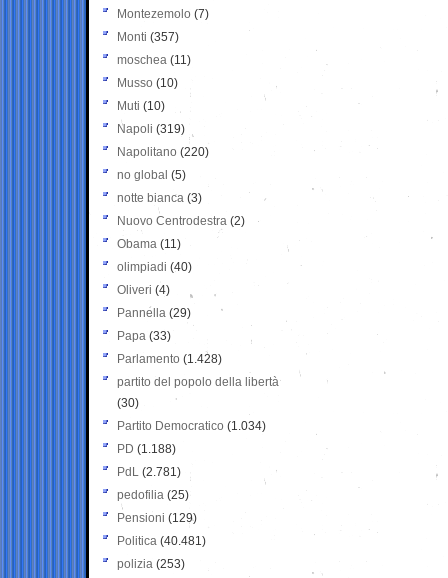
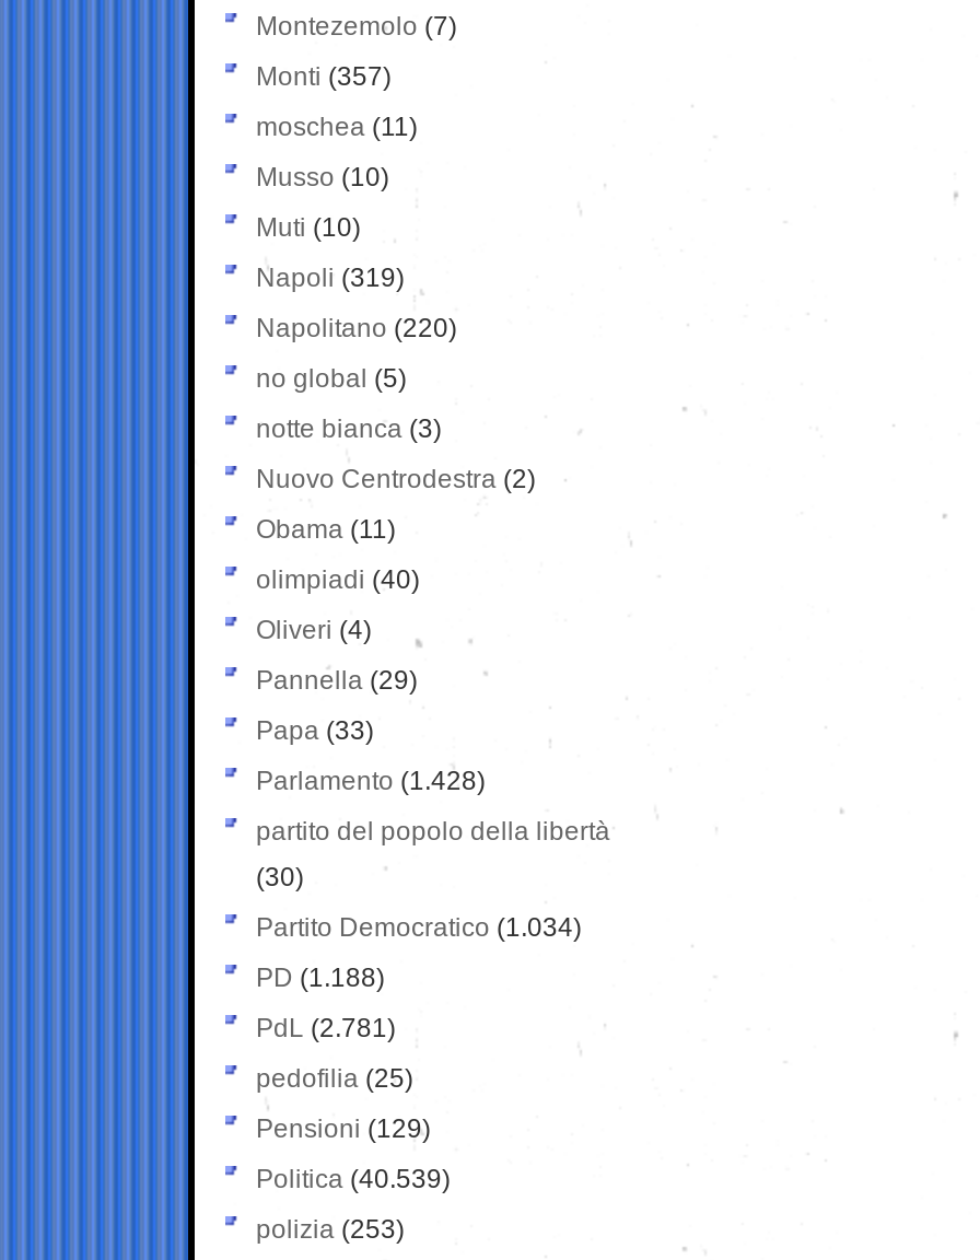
- Politica (40.481)
+ Politica (40.539)
